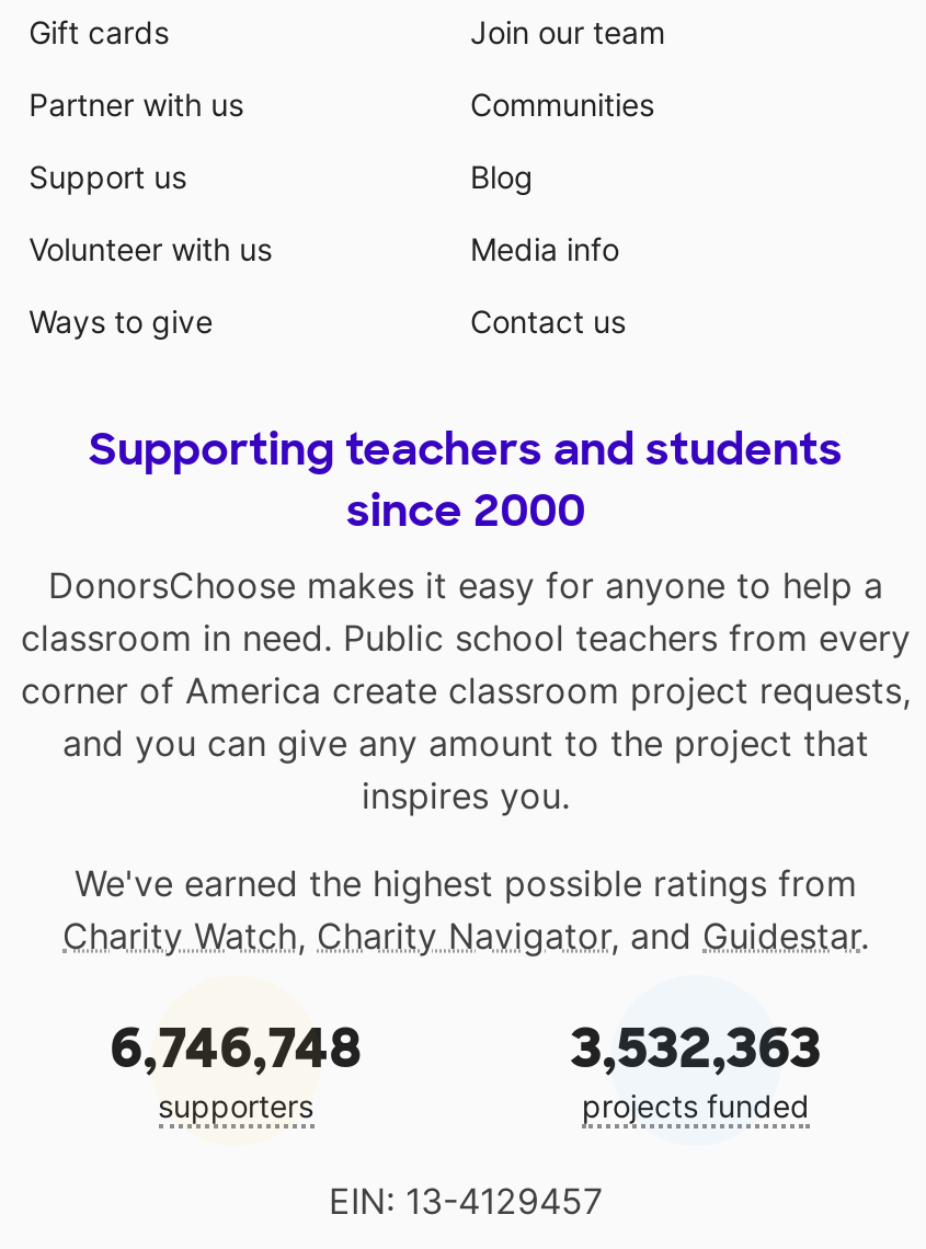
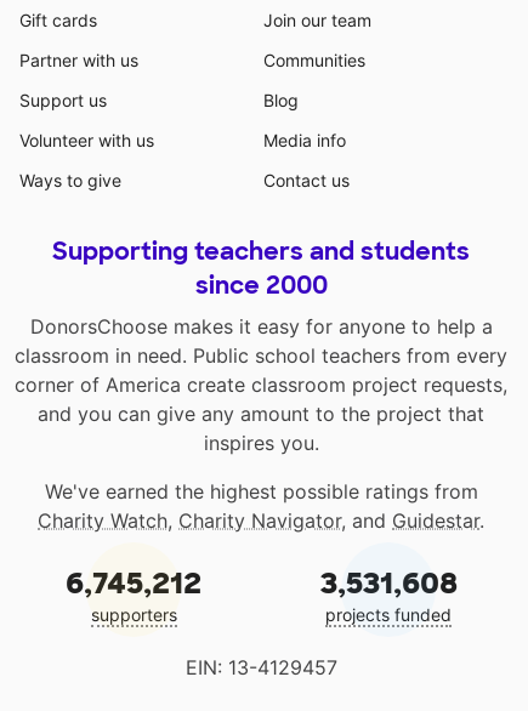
- 6,746,748
+ 6,745,212

- 3,532,363
+ 3,531,608
